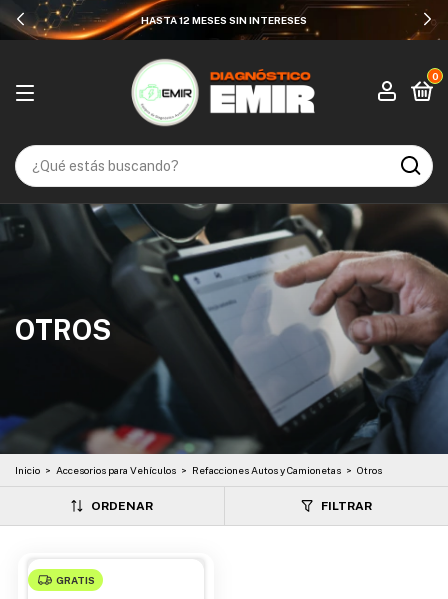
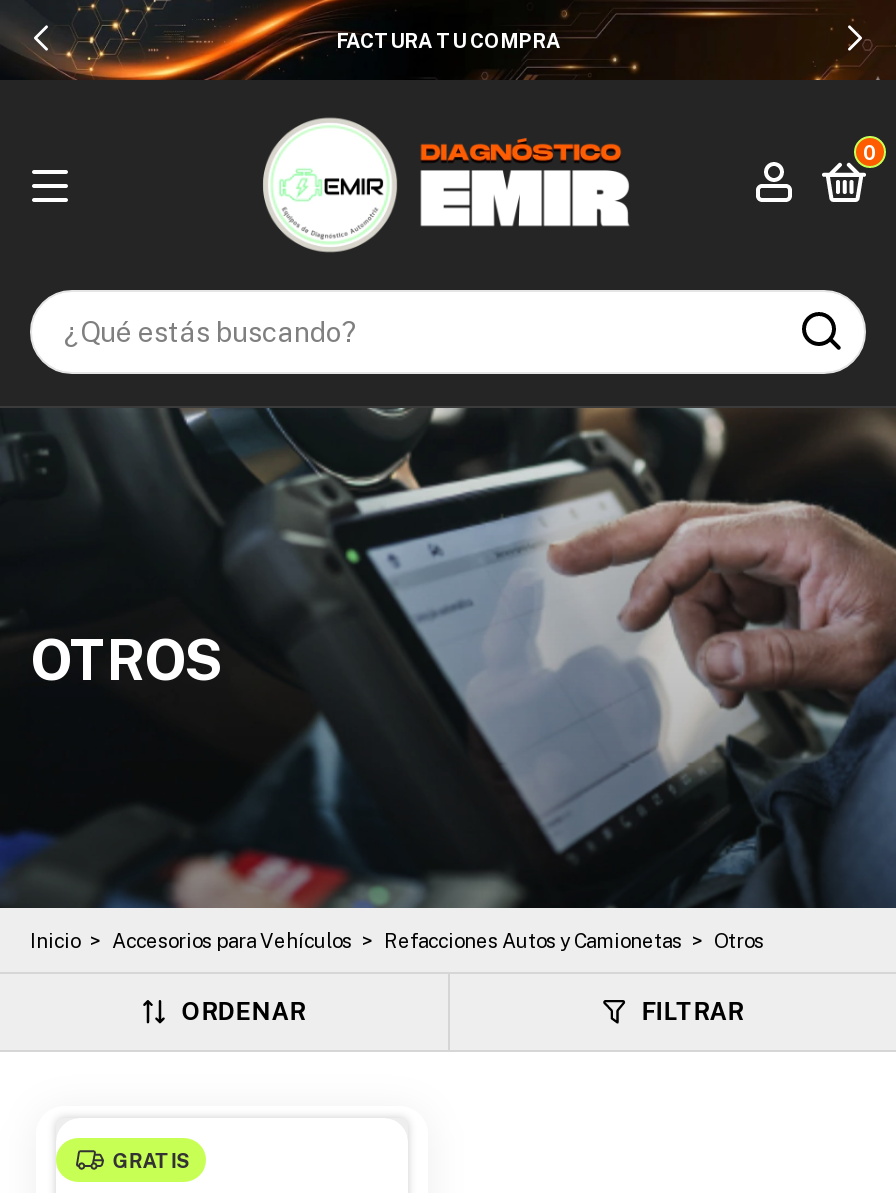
- HASTA 12 MESES SIN INTERESES
+ FACTURA TU COMPRA
